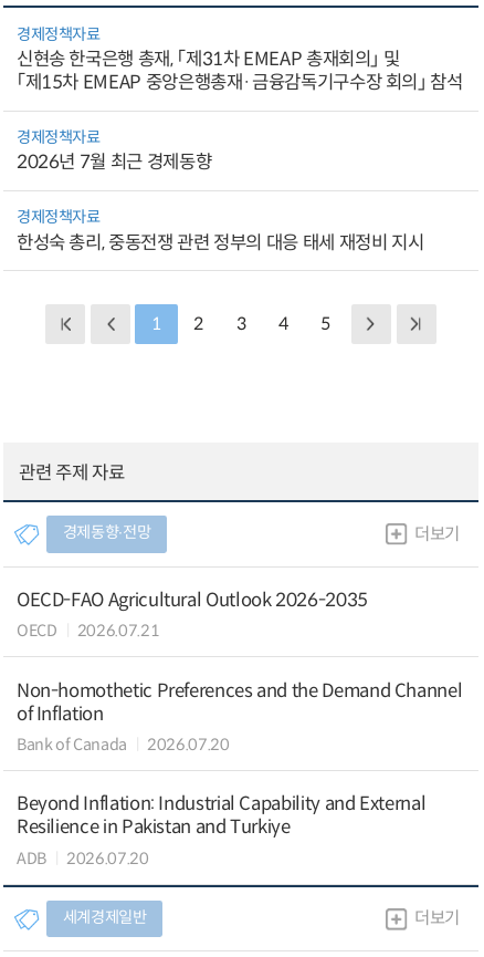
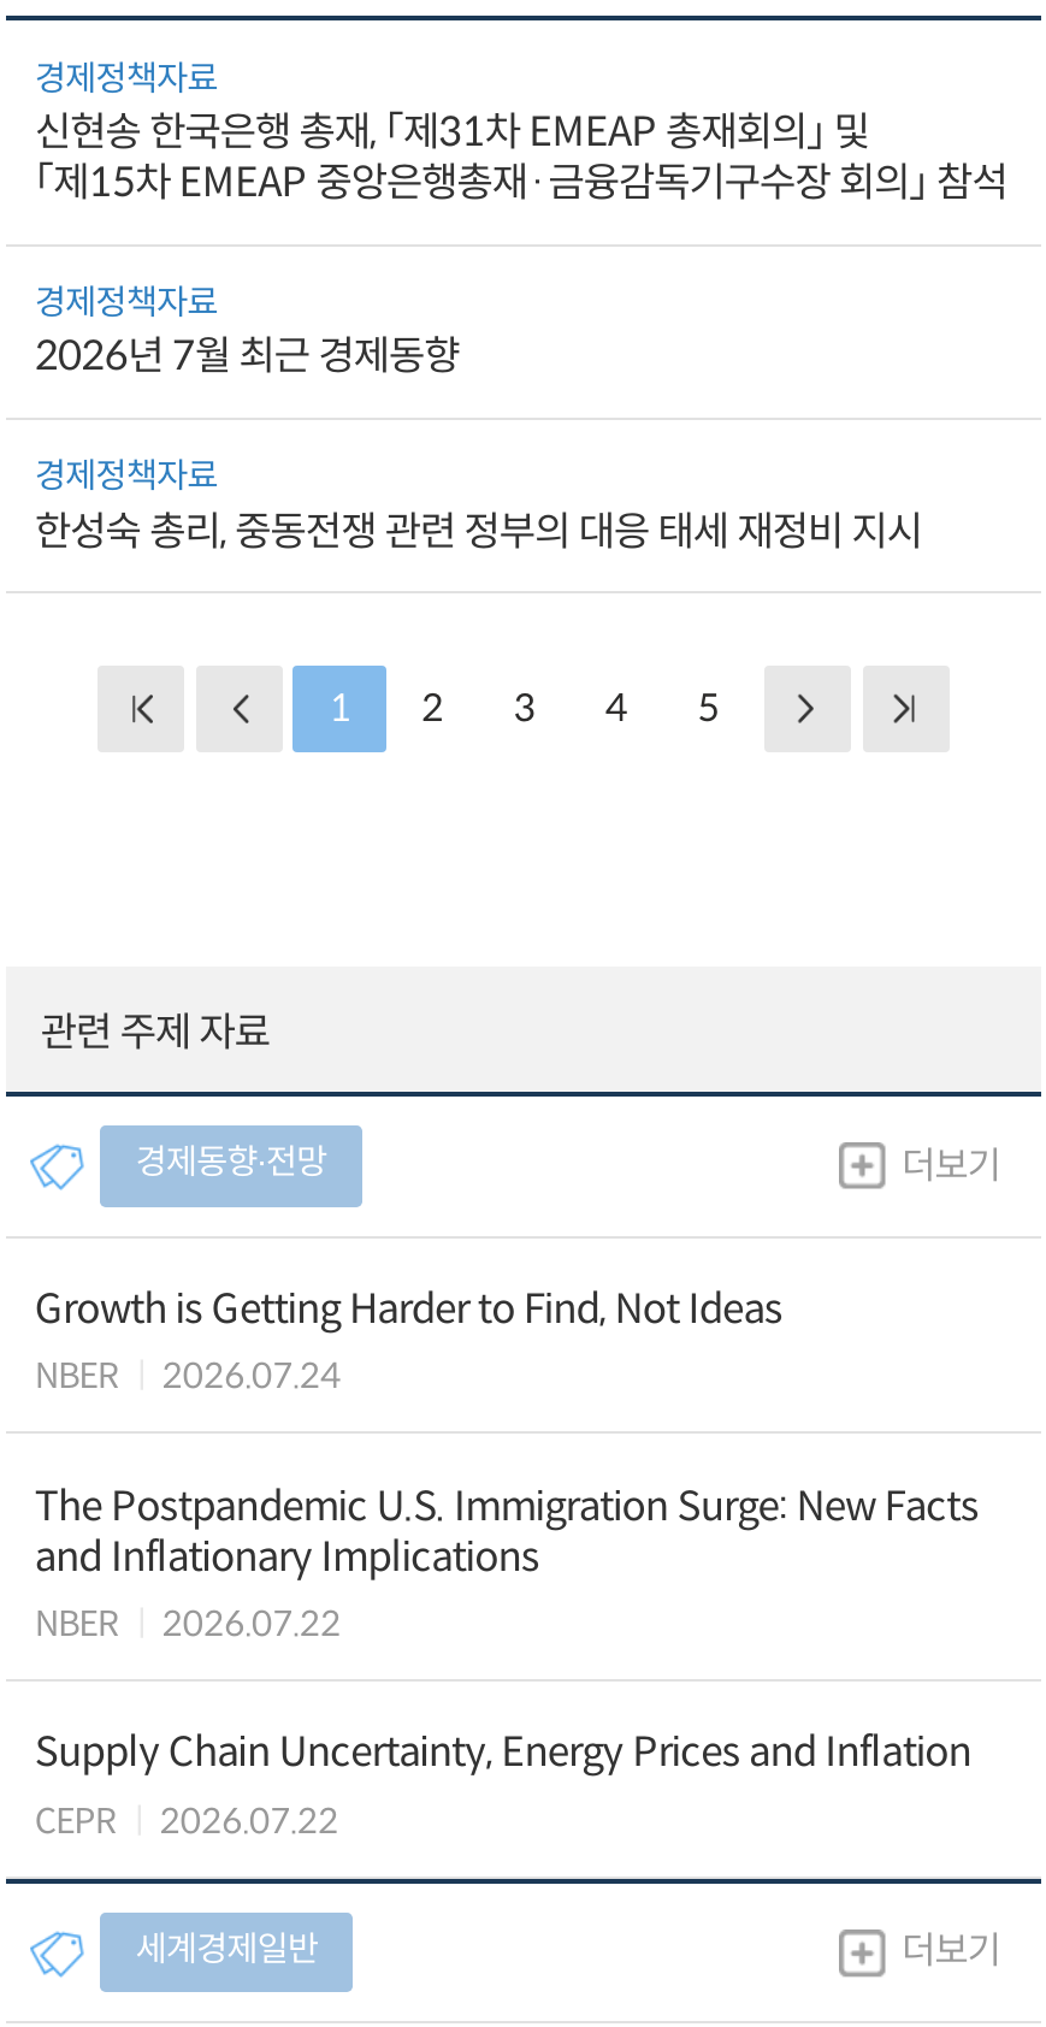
- OECD-FAO Agricultural Outlook 2026-2035
- OECD
- 2026.07.21
+ Growth is Getting Harder to Find, Not Ideas
+ NBER
+ 2026.07.24

- Non-homothetic Preferences and the Demand Channel
- of Inflation
- Bank of Canada
- 2026.07.20
+ The Postpandemic U.S. Immigration Surge: New Facts
+ and Inflationary Implications
+ NBER
+ 2026.07.22

- Beyond Inflation: Industrial Capability and External
- Resilience in Pakistan and Turkiye
- ADB
- 2026.07.20
+ Supply Chain Uncertainty, Energy Prices and Inflation
+ CEPR
+ 2026.07.22
